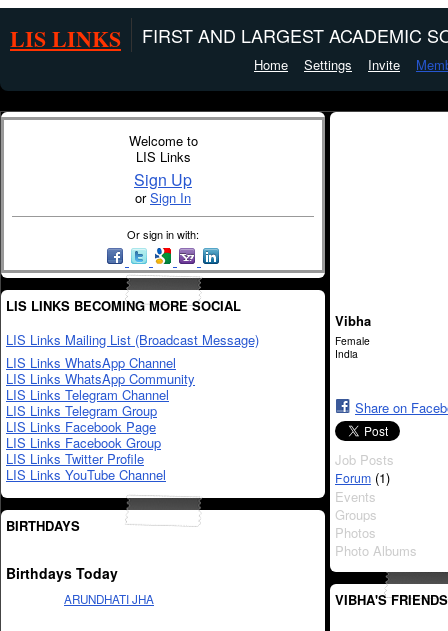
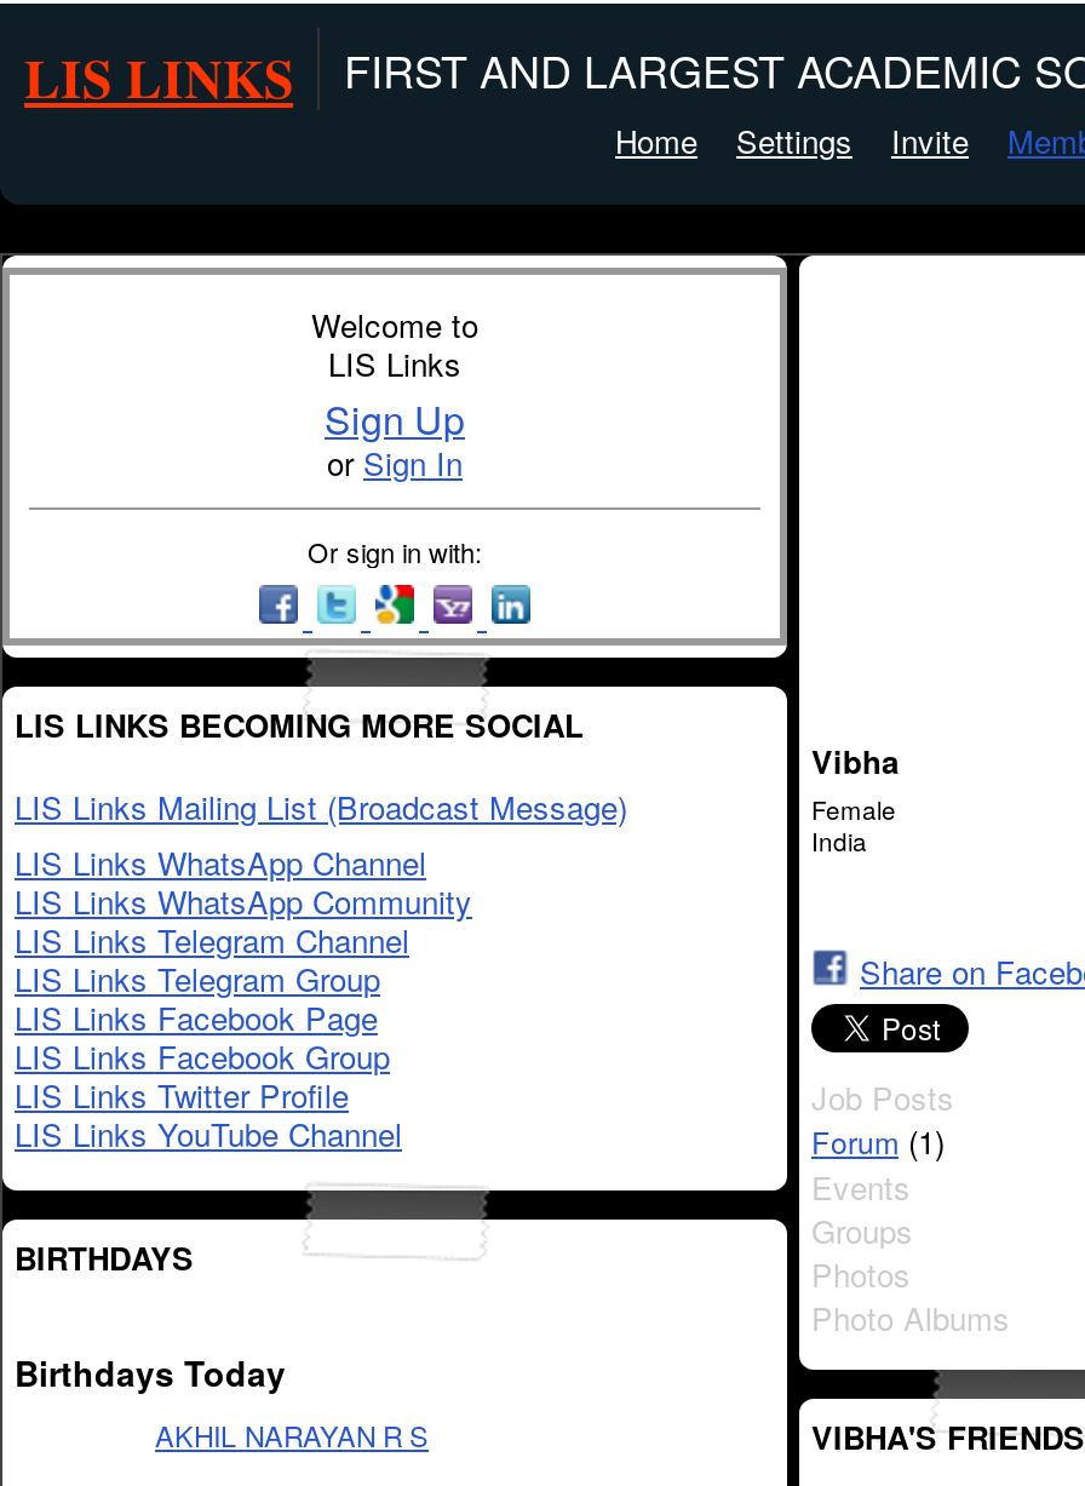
- ARUNDHATI JHA
+ AKHIL NARAYAN R S
